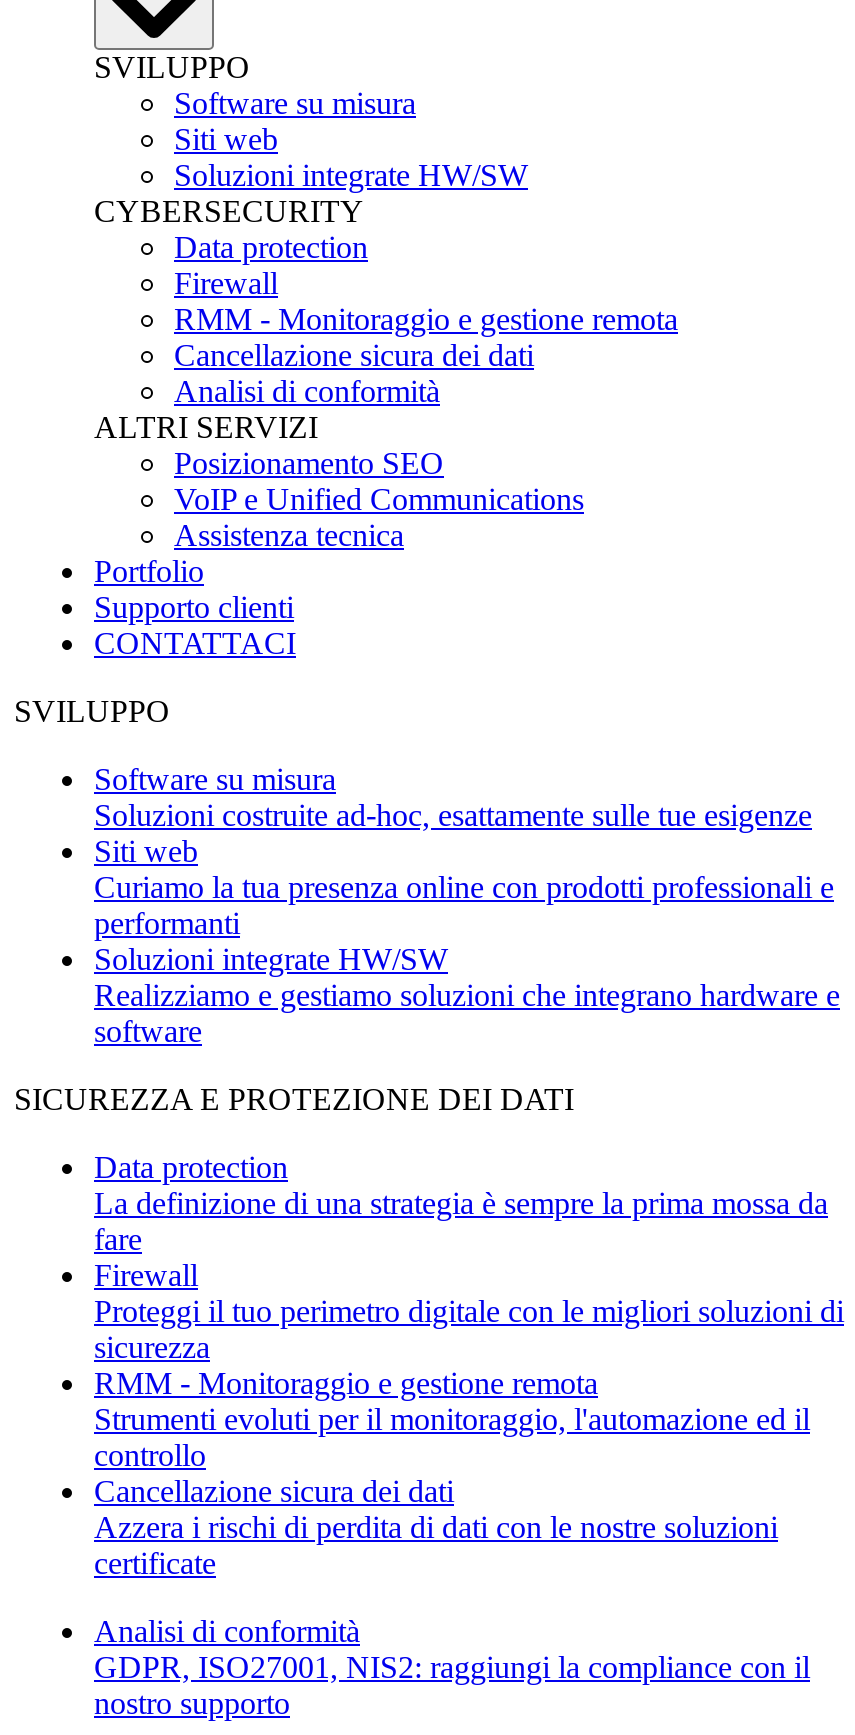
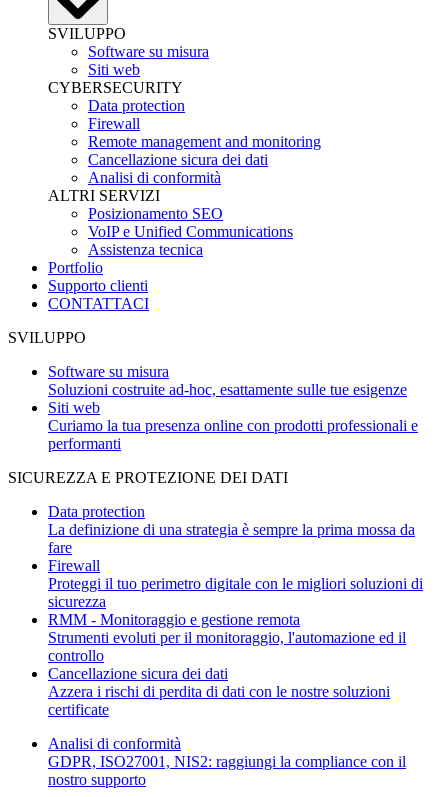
- Soluzioni integrate HW/SW

- RMM - Monitoraggio e gestione remota
+ Remote management and monitoring

- Soluzioni integrate HW/SW
- Realizziamo e gestiamo soluzioni che integrano hardware e
- software
